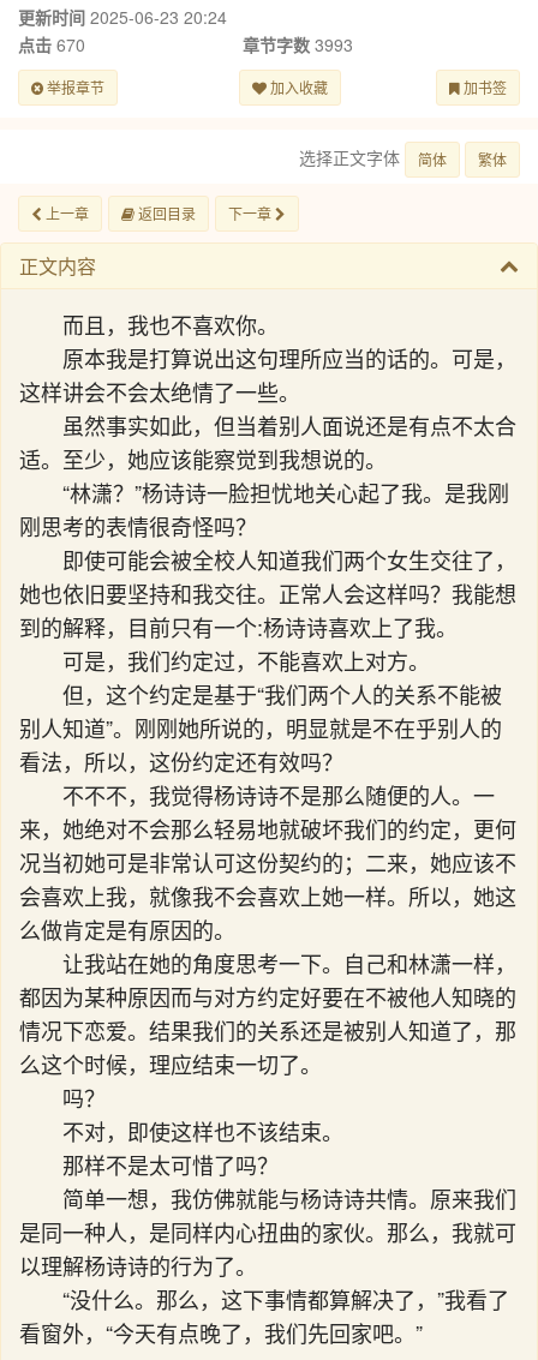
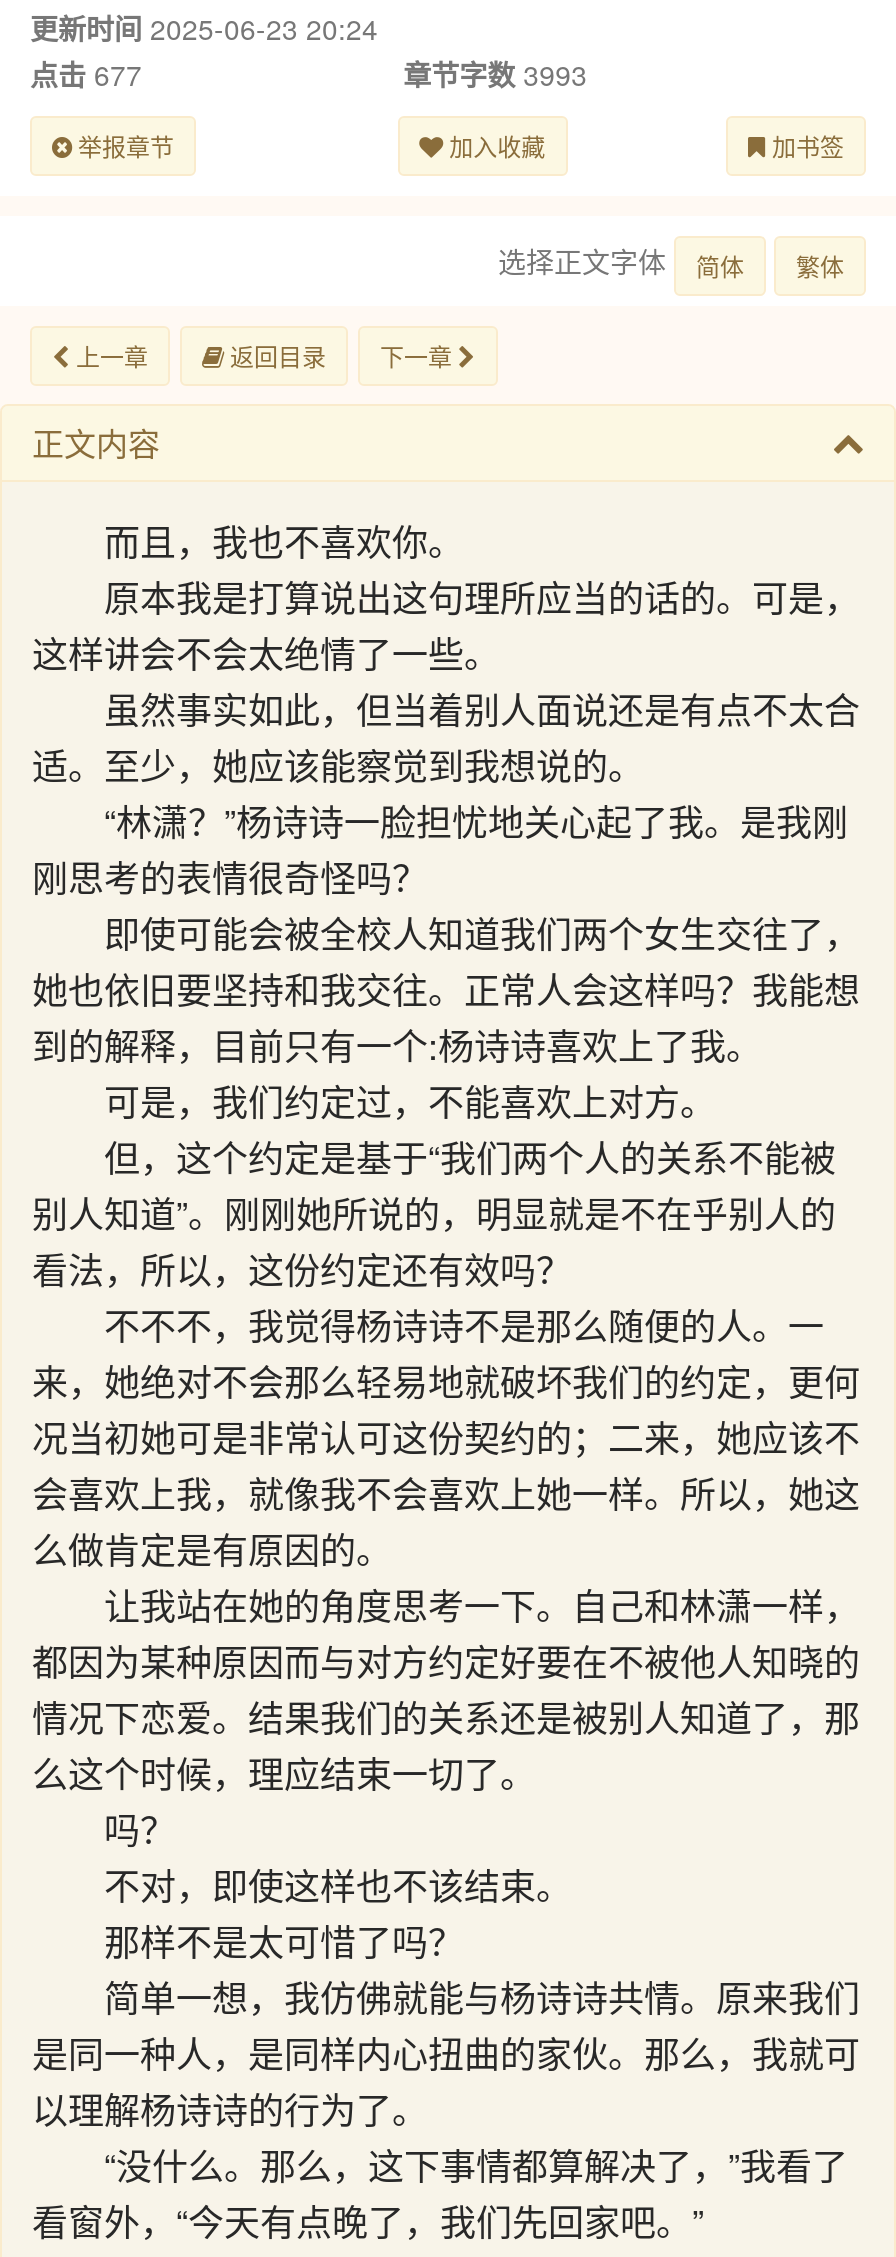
- 点击670
+ 点击677
